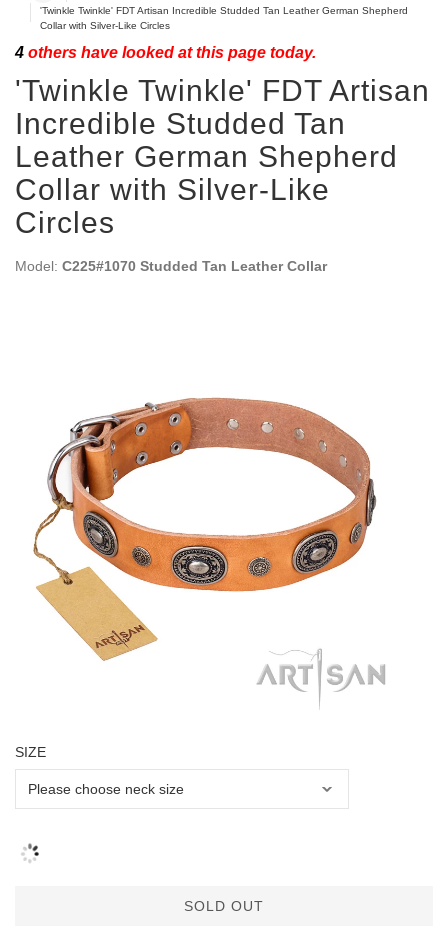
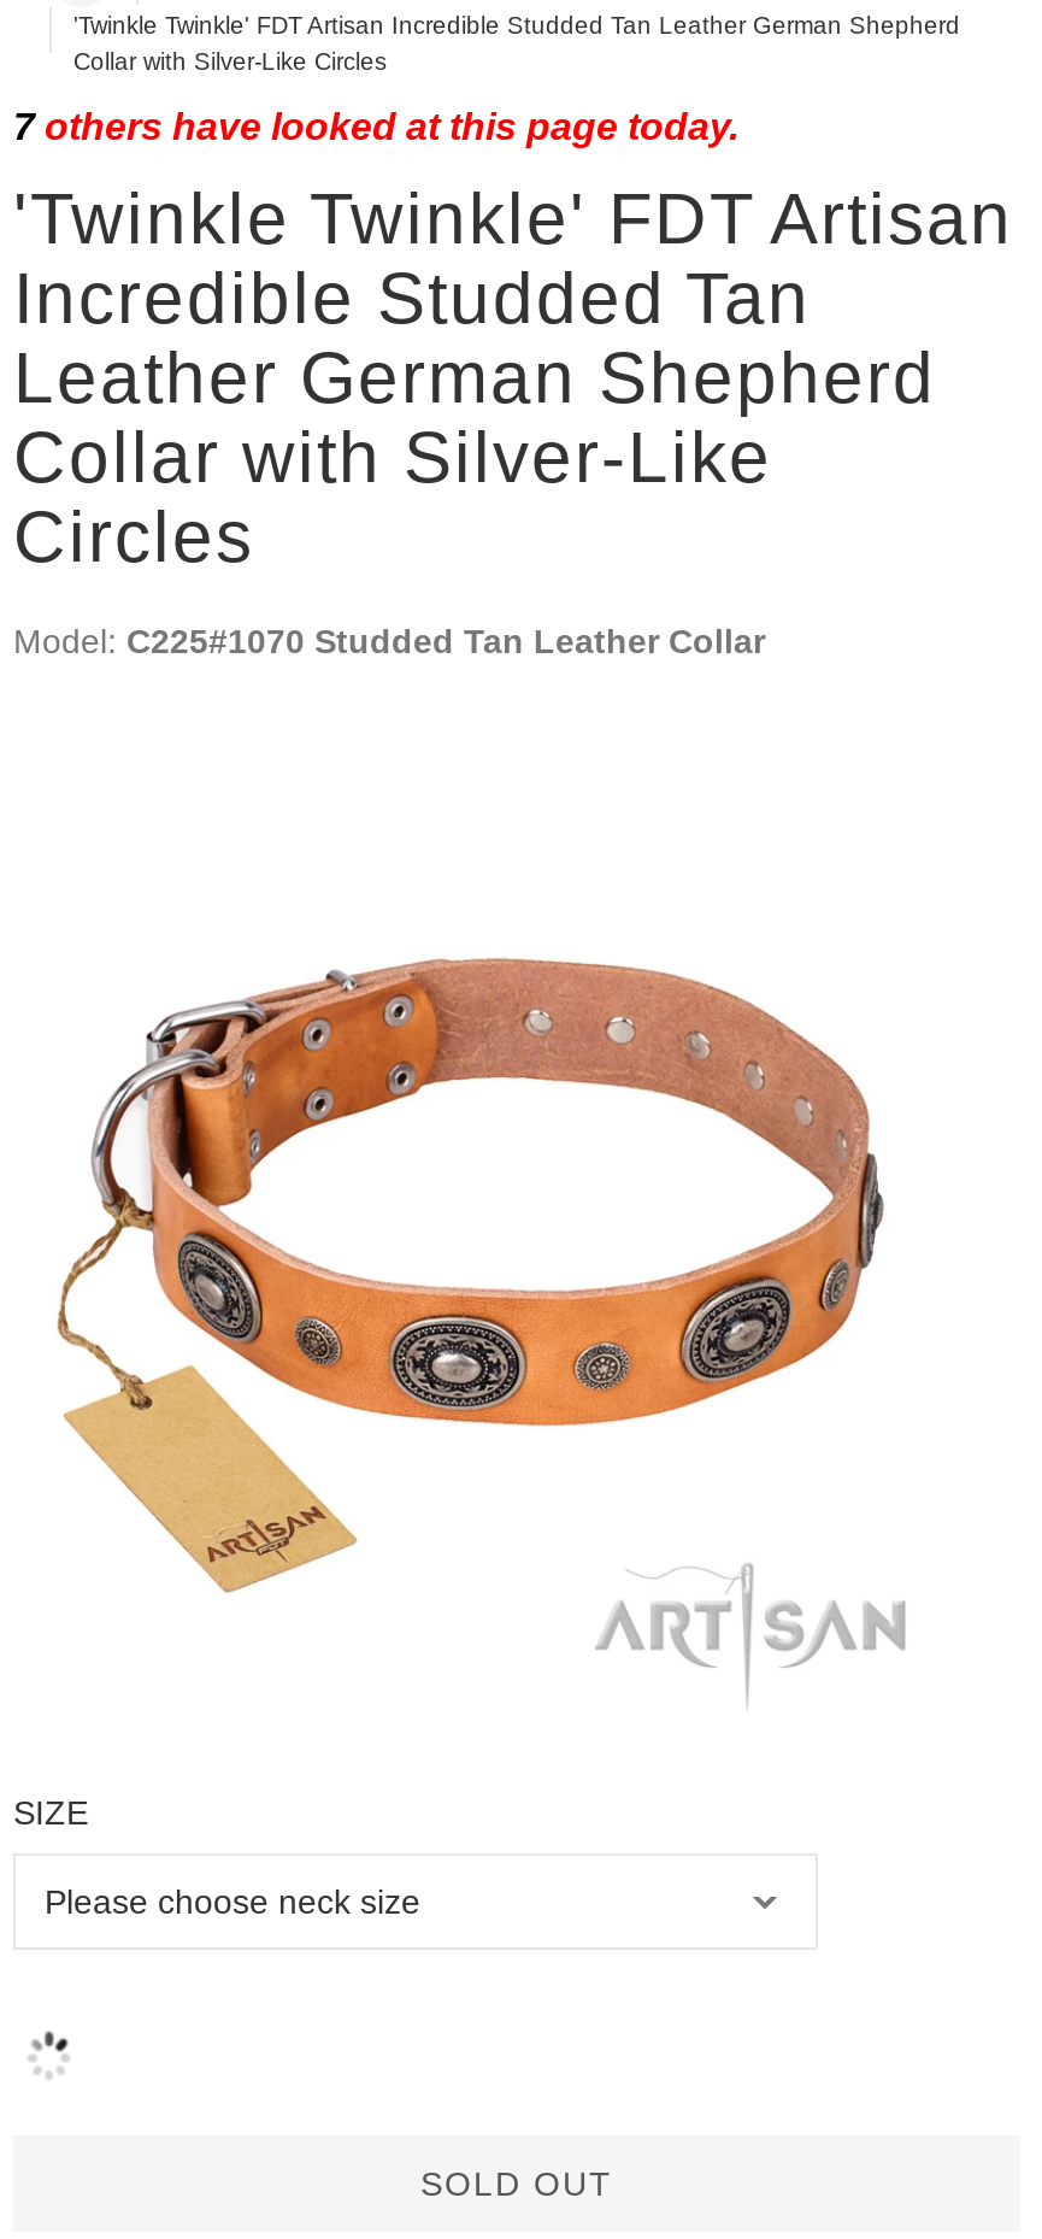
- 4 others have looked at this page today.
+ 7 others have looked at this page today.
